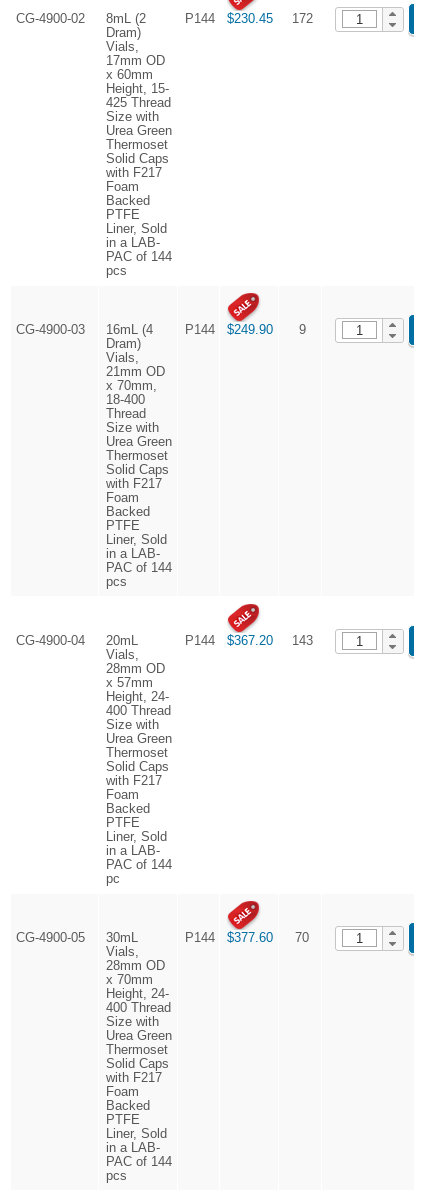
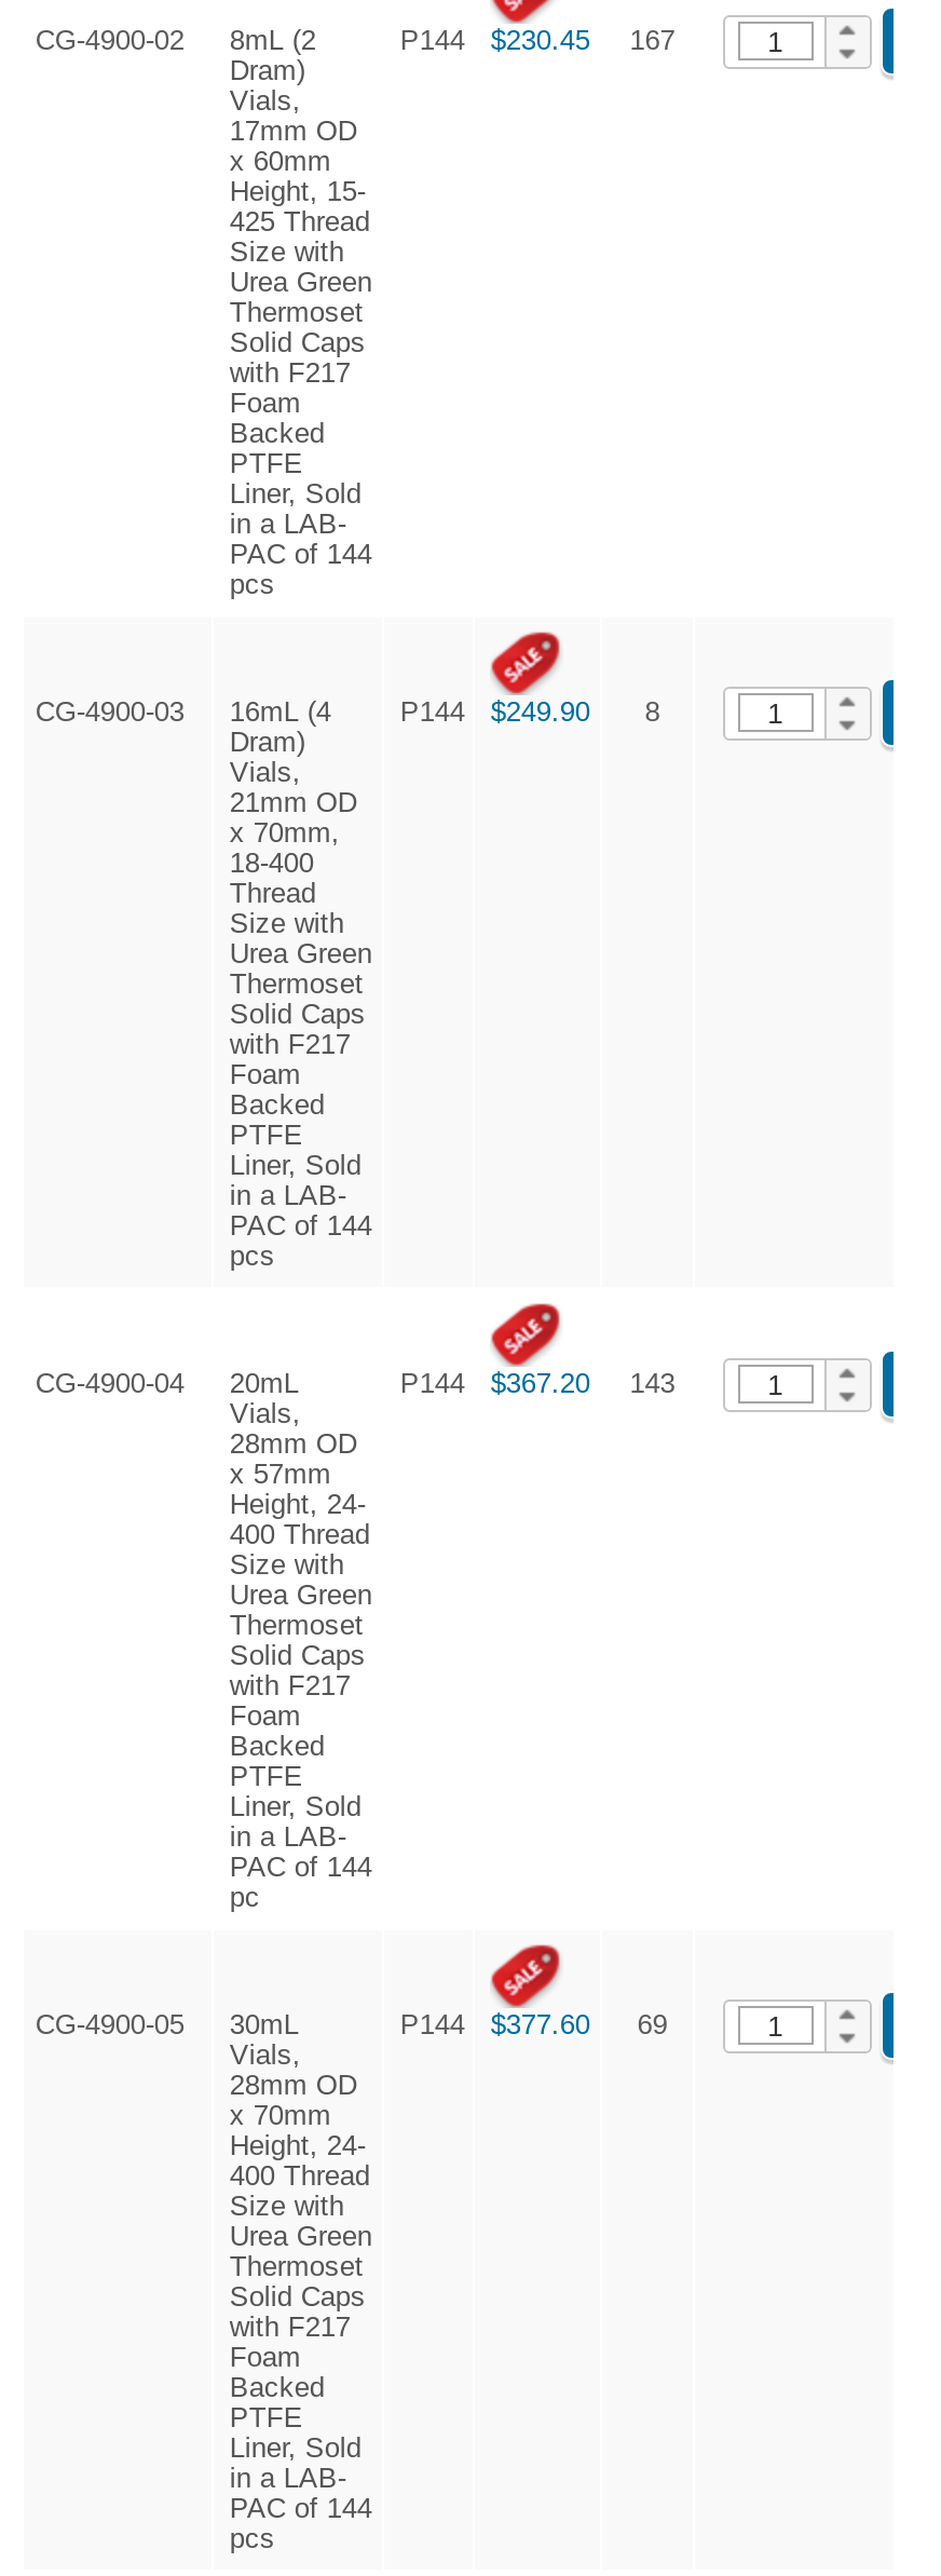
- P144 $230.45 172
+ P144 $230.45 167

- P144 $249.90 9
+ P144 $249.90 8

- P144 $377.60 70
+ P144 $377.60 69
